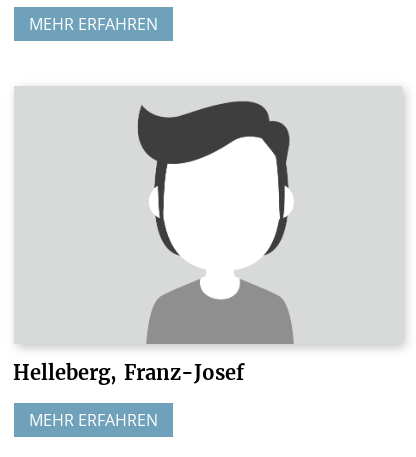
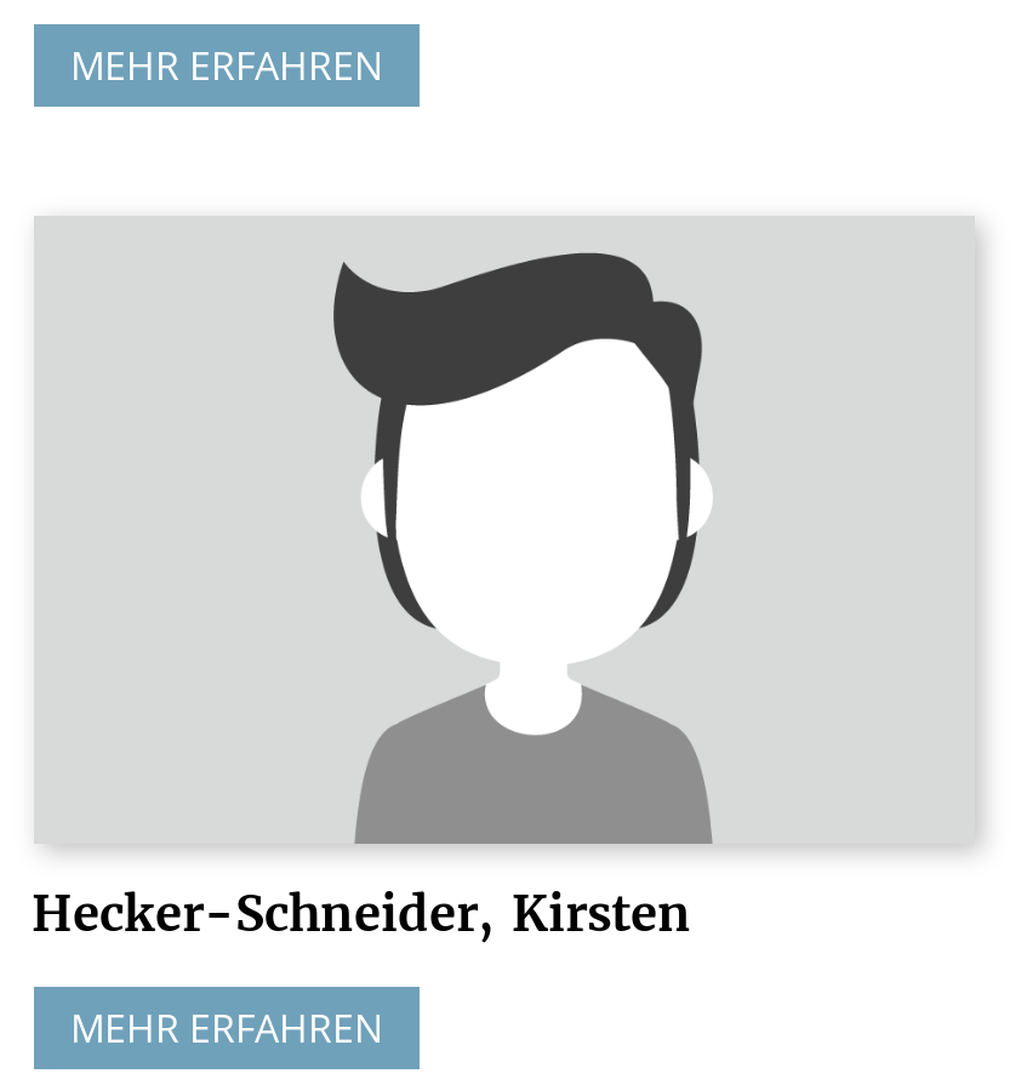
- Helleberg, Franz-Josef
+ Hecker-Schneider, Kirsten
